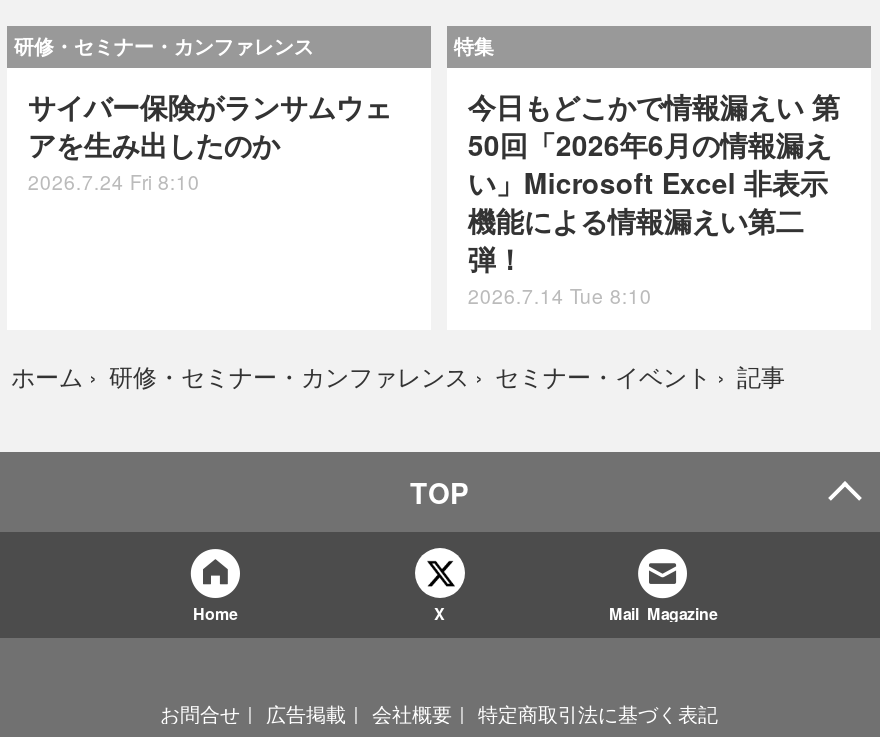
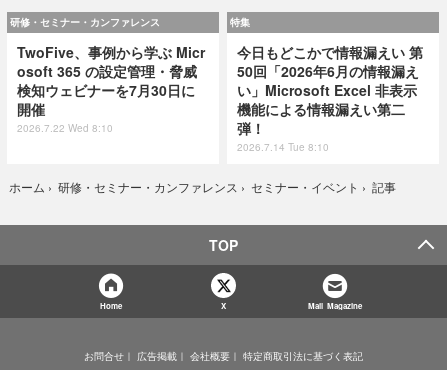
- サイバー保険がランサムウェ
- アを生み出したのか
- 2026.7.24 Fri 8:10
+ TwoFive、事例から学ぶ Micr
+ osoft 365 の設定管理・脅威
+ 検知ウェビナーを7月30日に
+ 開催
+ 2026.7.22 Wed 8:10
